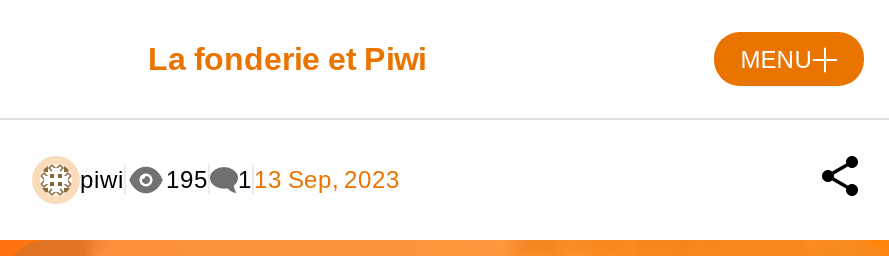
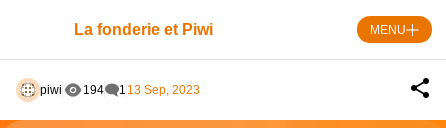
- piwi 195 1 13 Sep, 2023
+ piwi 194 1 13 Sep, 2023
